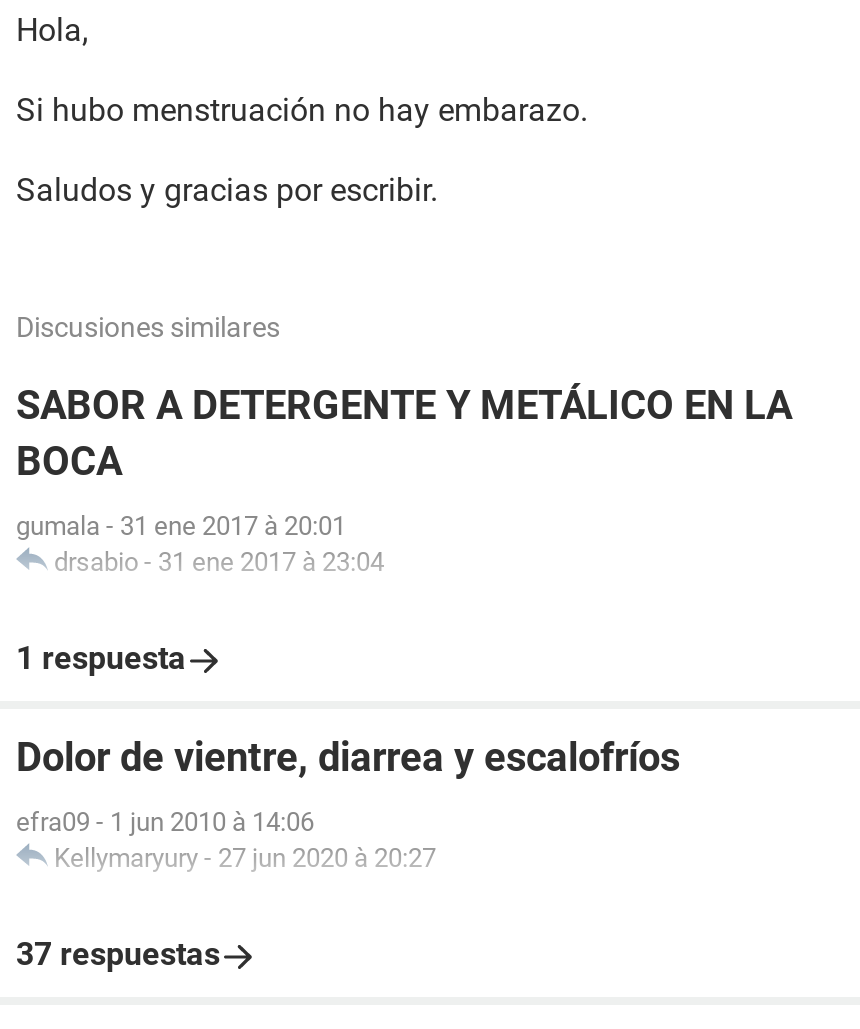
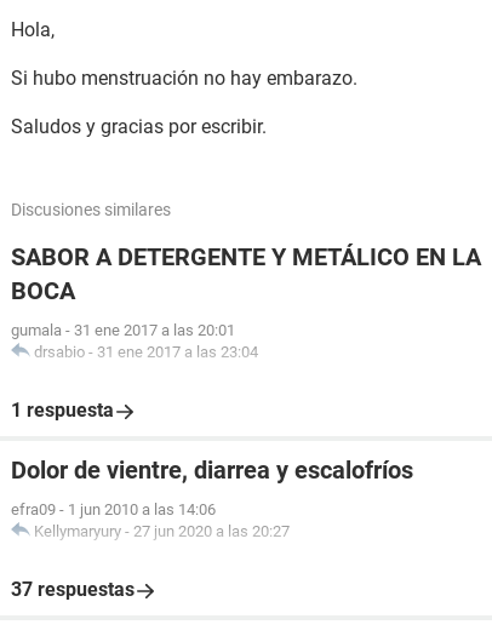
- gumala - 31 ene 2017 à 20:01
- drsabio - 31 ene 2017 à 23:04
+ gumala - 31 ene 2017 a las 20:01
+ drsabio - 31 ene 2017 a las 23:04

- efra09 - 1 jun 2010 à 14:06
- Kellymaryury - 27 jun 2020 à 20:27
+ efra09 - 1 jun 2010 a las 14:06
+ Kellymaryury - 27 jun 2020 a las 20:27
